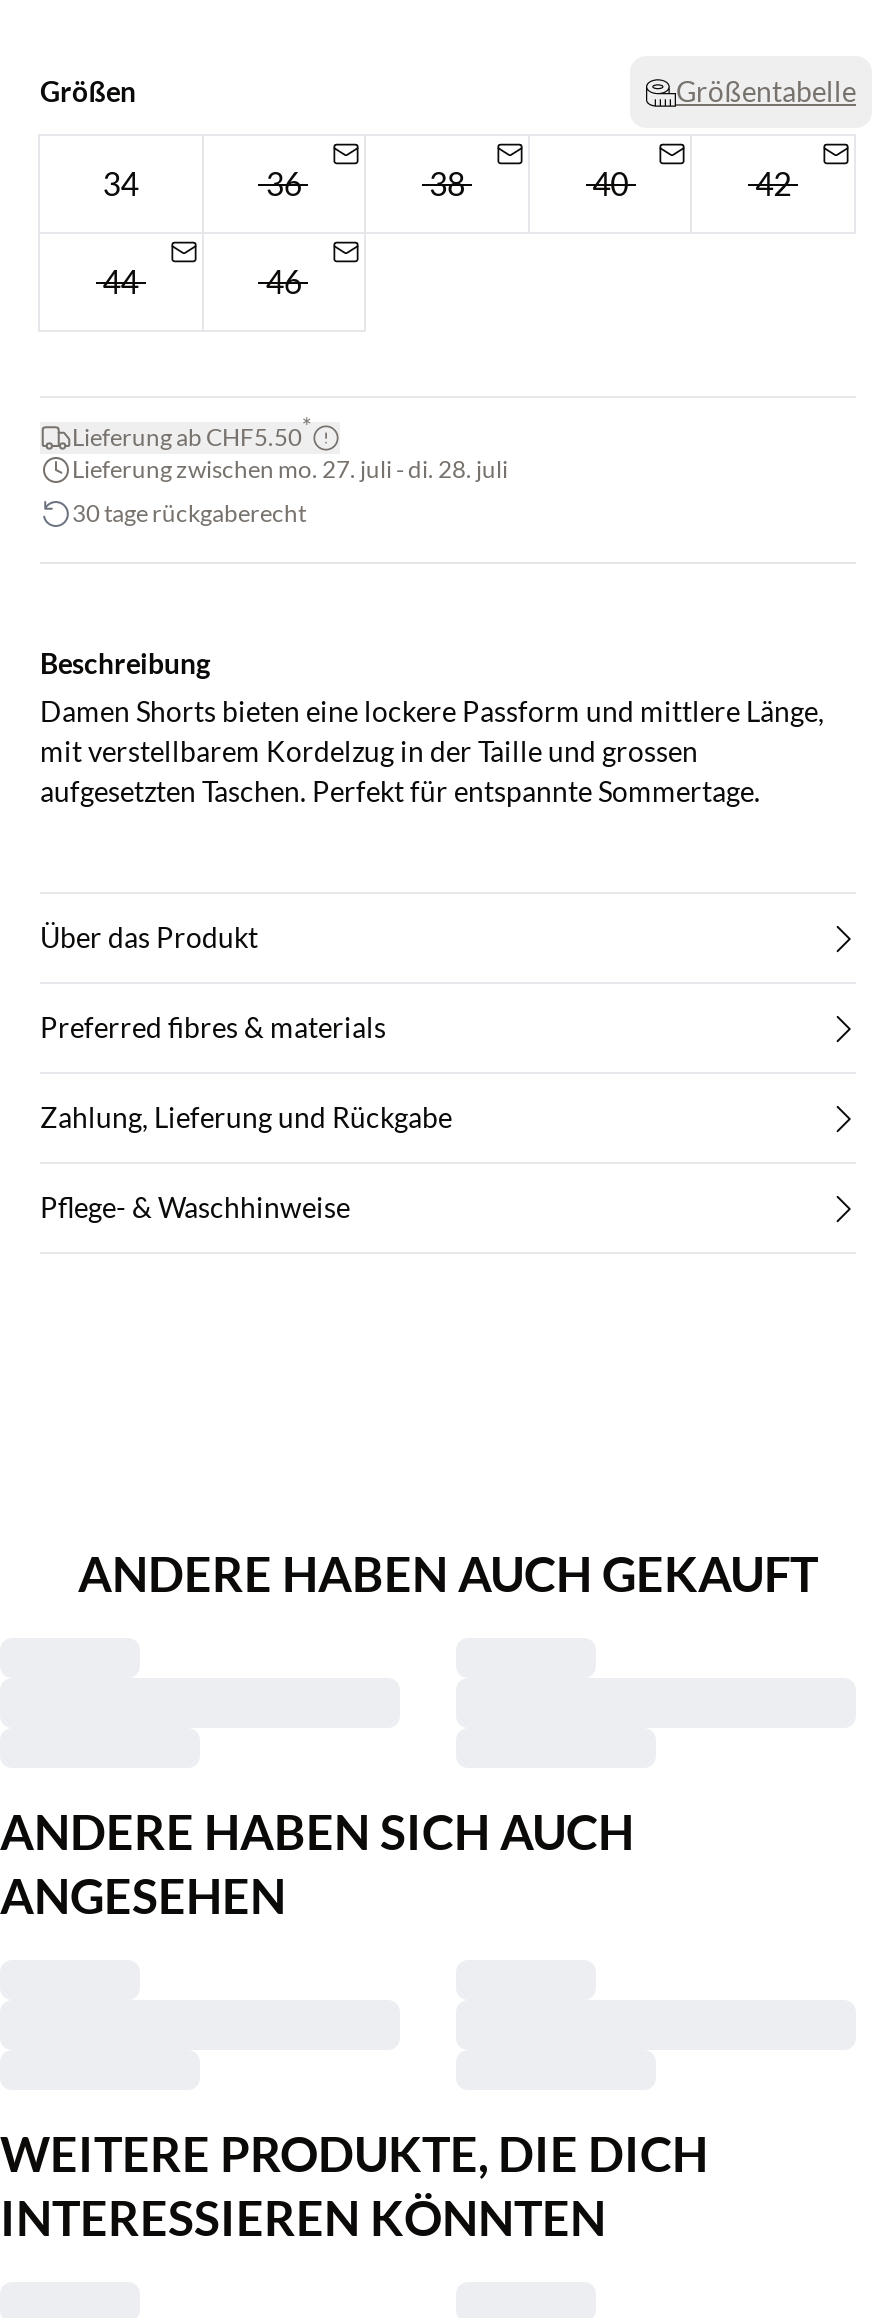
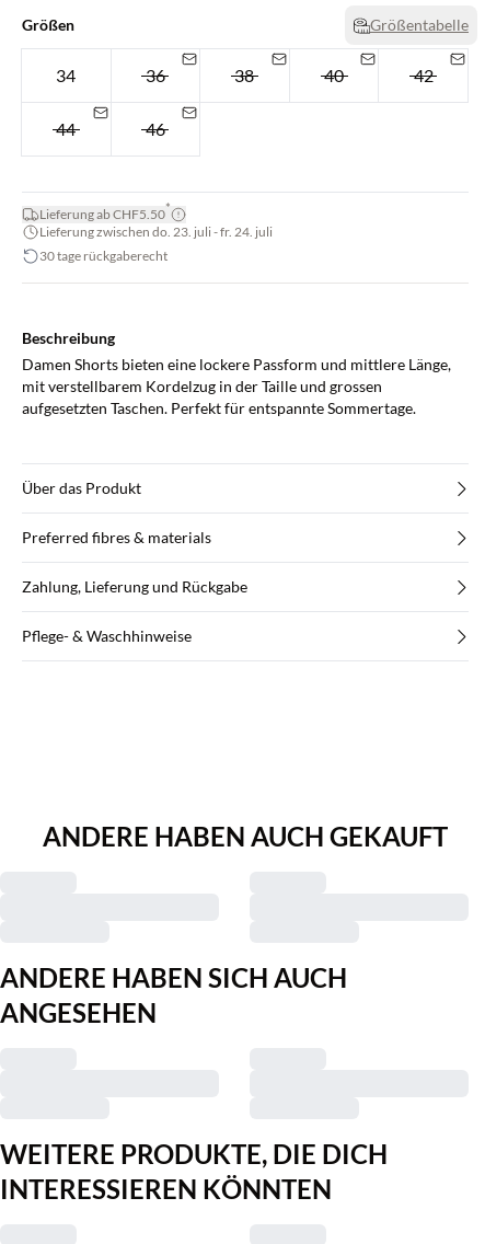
- Lieferung zwischen mo. 27. juli - di. 28. juli
+ Lieferung zwischen do. 23. juli - fr. 24. juli
